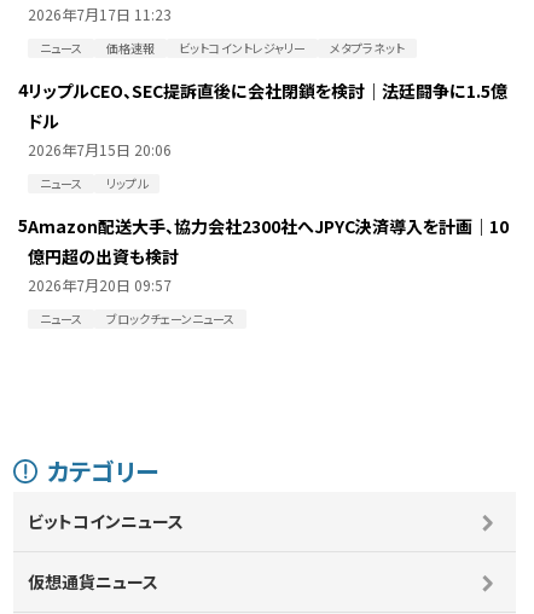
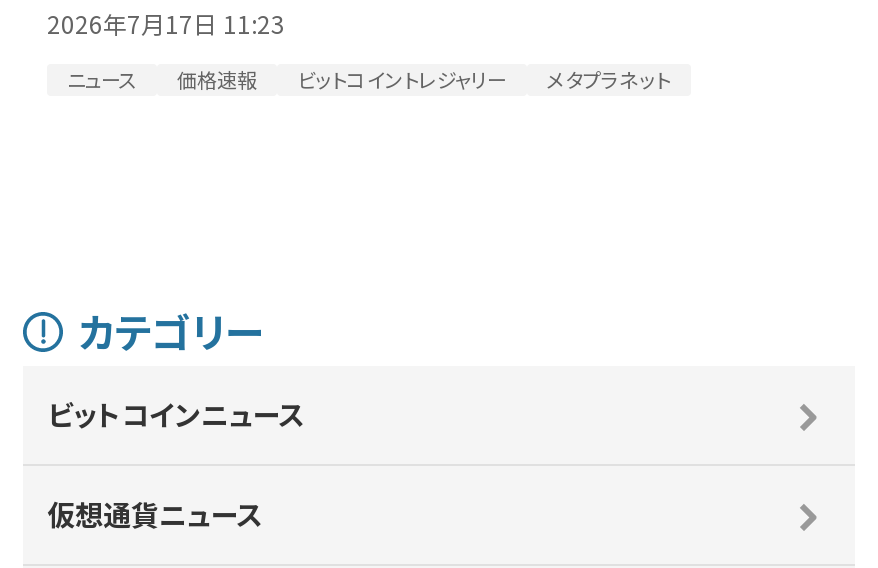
- 4リップルCEO、SEC提訴直後に会社閉鎖を検討｜法廷闘争に1.5億
- ドル
- 2026年7月15日 20:06
- ニュース
- リップル
- 5Amazon配送大手、協力会社2300社へJPYC決済導入を計画｜10
- 億円超の出資も検討
- 2026年7月20日 09:57
- ニュース
- ブロックチェーンニュース
